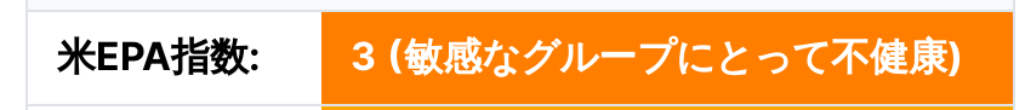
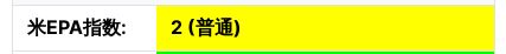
- 3 (敏感なグループにとって不健康)
+ 2 (普通)
